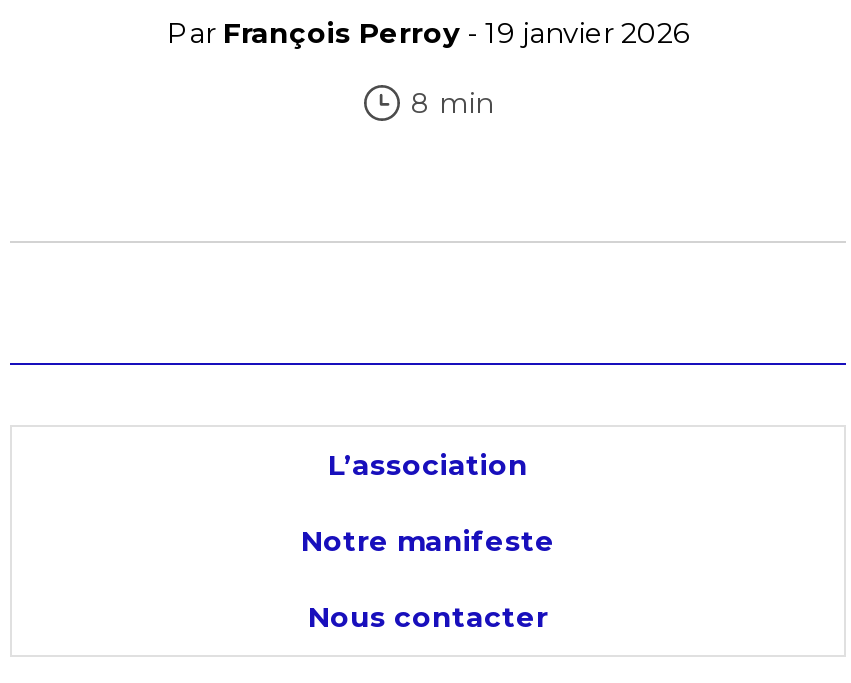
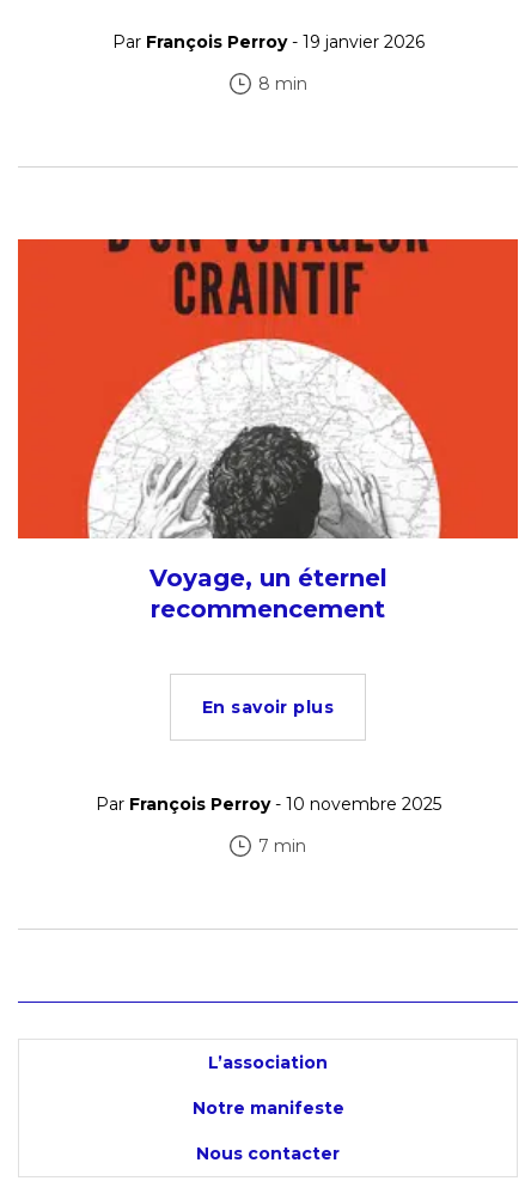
+ [image]
+ Voyage, un éternel
+ recommencement

+ Par François Perroy - 10 novembre 2025
+ 7 min

+ En savoir plus
